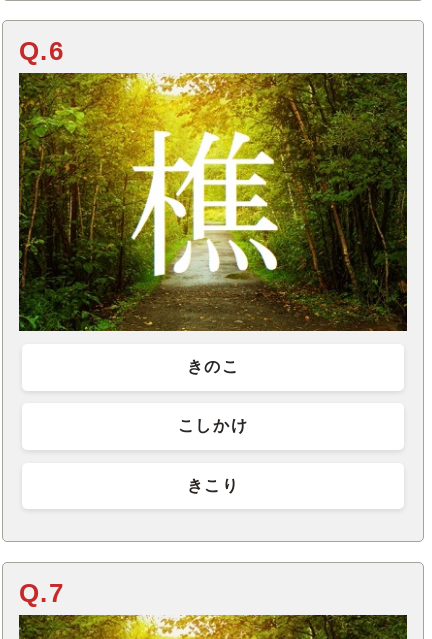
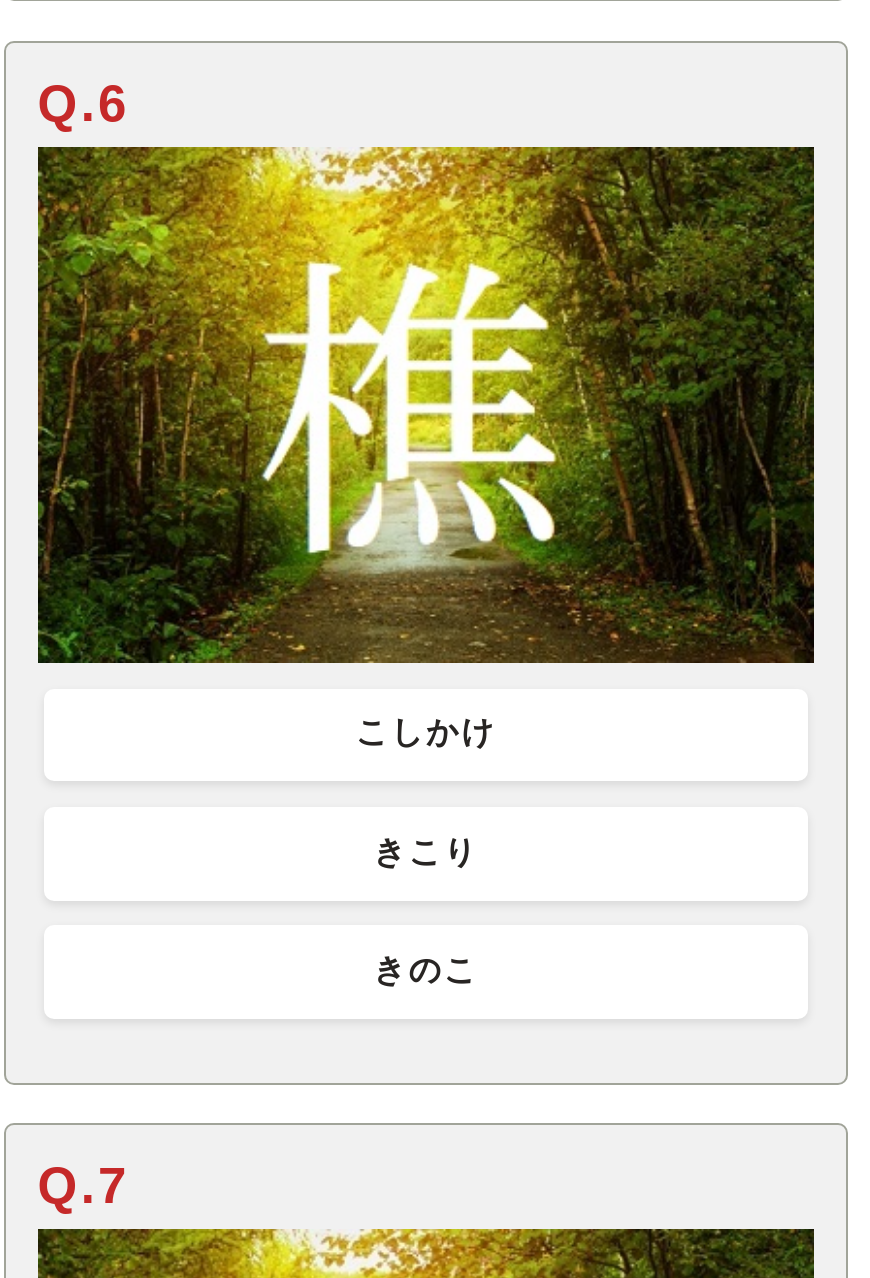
moved down: きのこ

moved up: こしかけ | きこり
